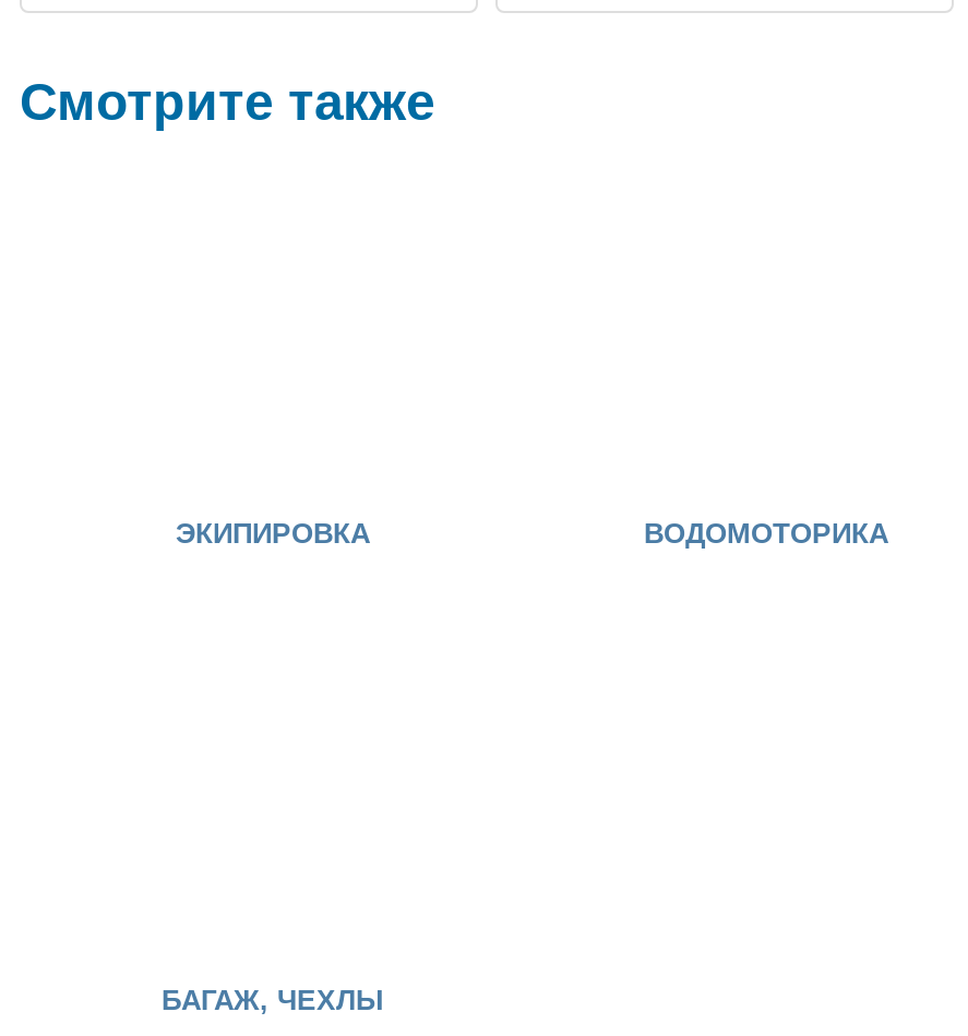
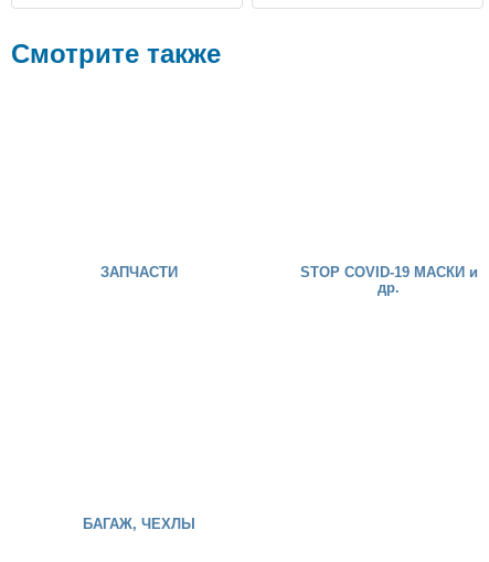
- ЭКИПИРОВКА
- ВОДОМОТОРИКА
+ ЗАПЧАСТИ
+ STOP COVID-19 МАСКИ и
+ др.
